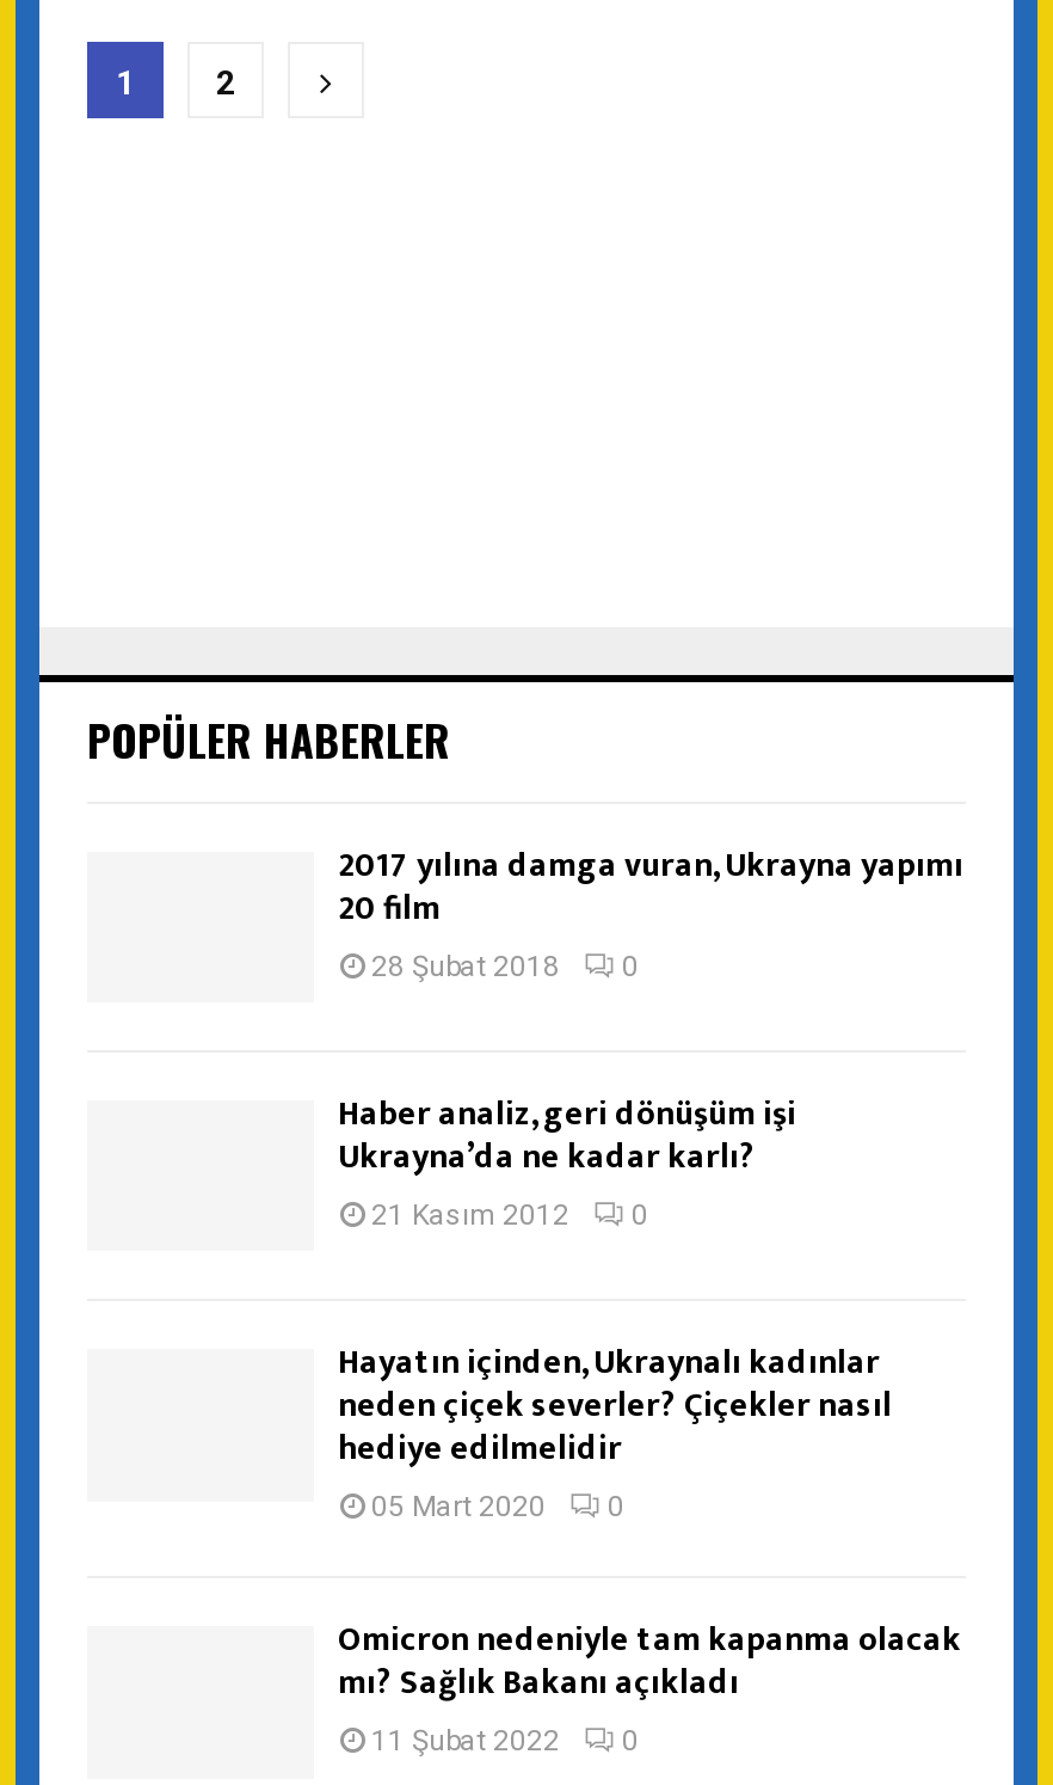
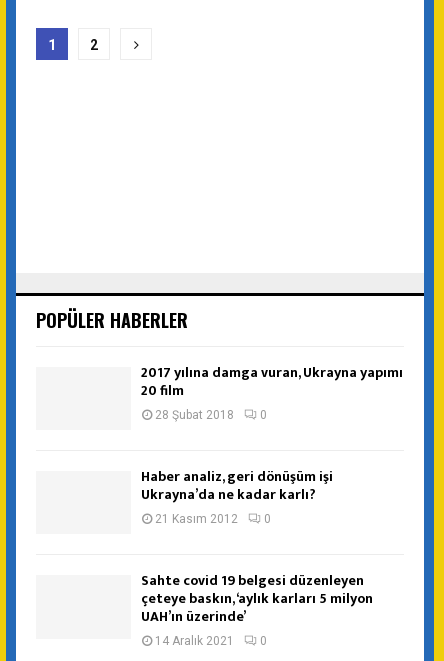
- Hayatın içinden, Ukraynalı kadınlar
- neden çiçek severler? Çiçekler nasıl
- hediye edilmelidir
- 05 Mart 2020
- 0
- Omicron nedeniyle tam kapanma olacak
- mı? Sağlık Bakanı açıkladı
- 11 Şubat 2022
+ Sahte covid 19 belgesi düzenleyen
+ çeteye baskın, ‘aylık karları 5 milyon
+ UAH’ın üzerinde’
+ 14 Aralık 2021
